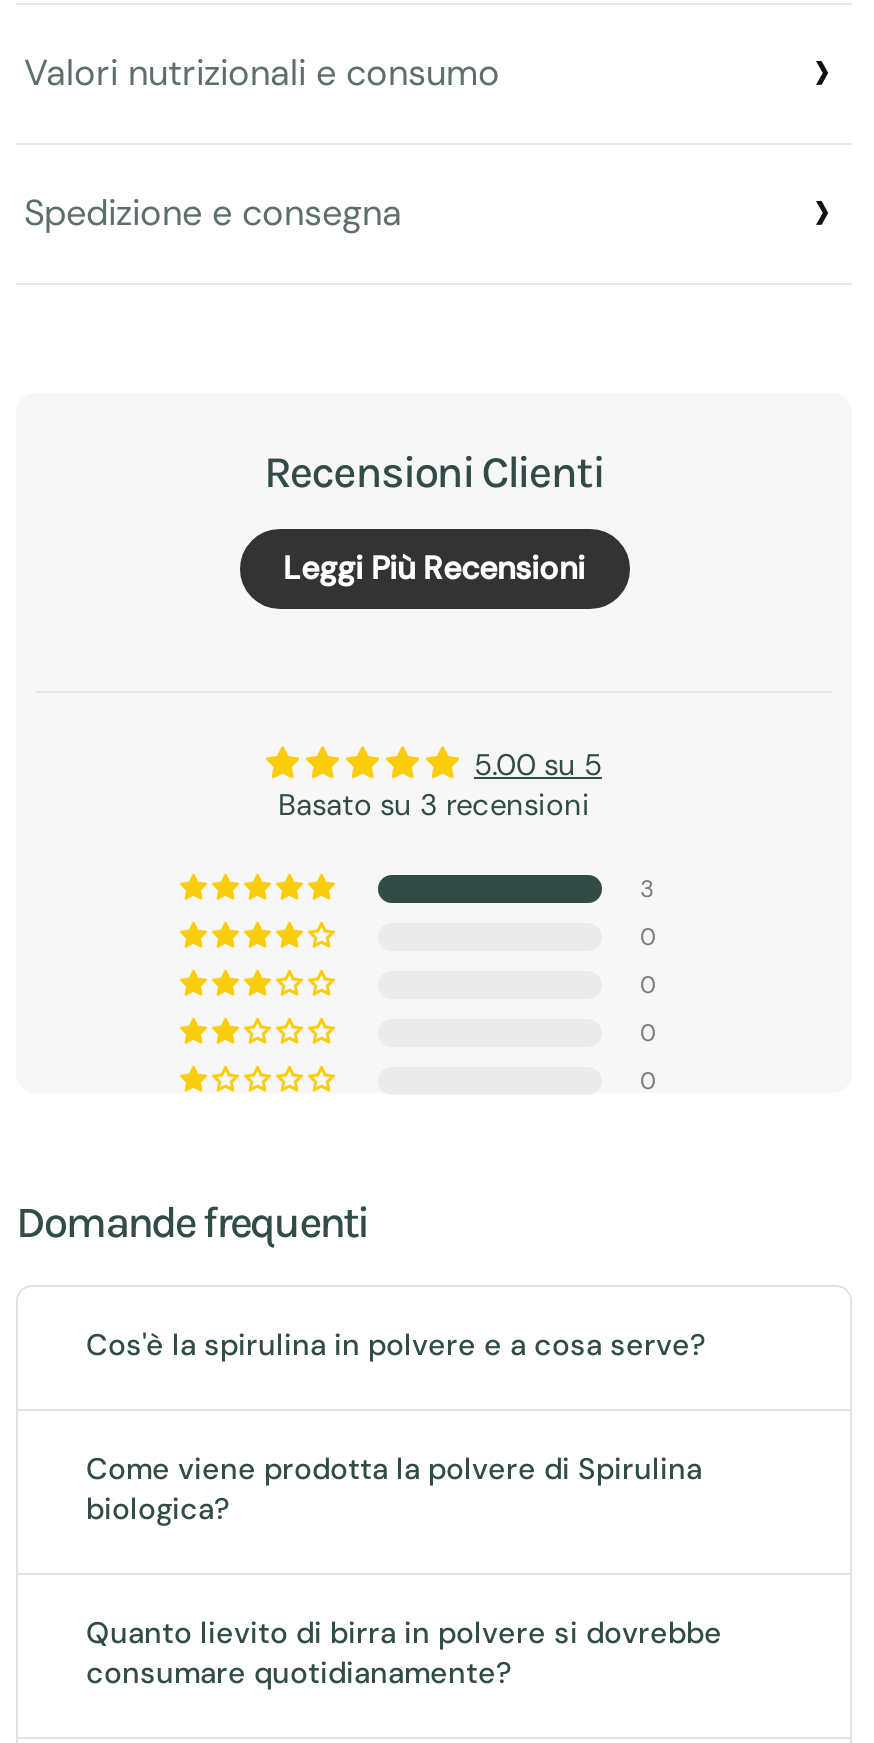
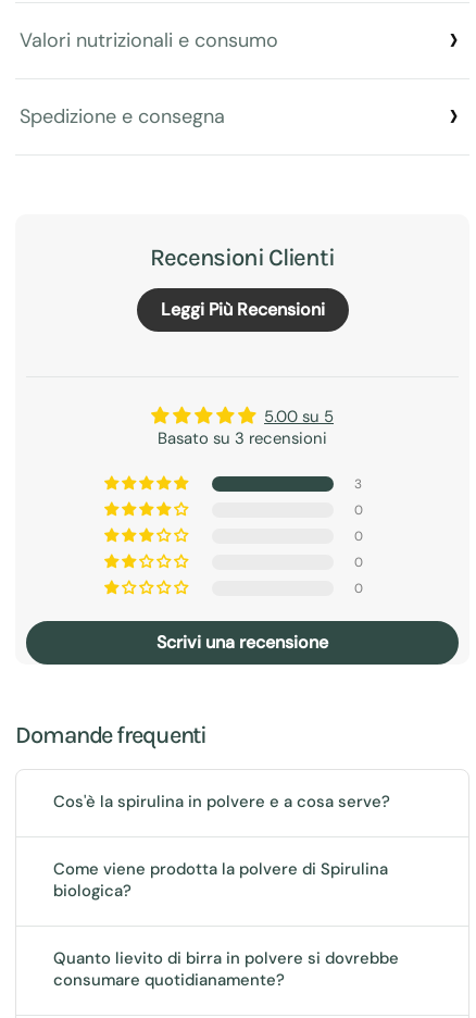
+ Scrivi una recensione
